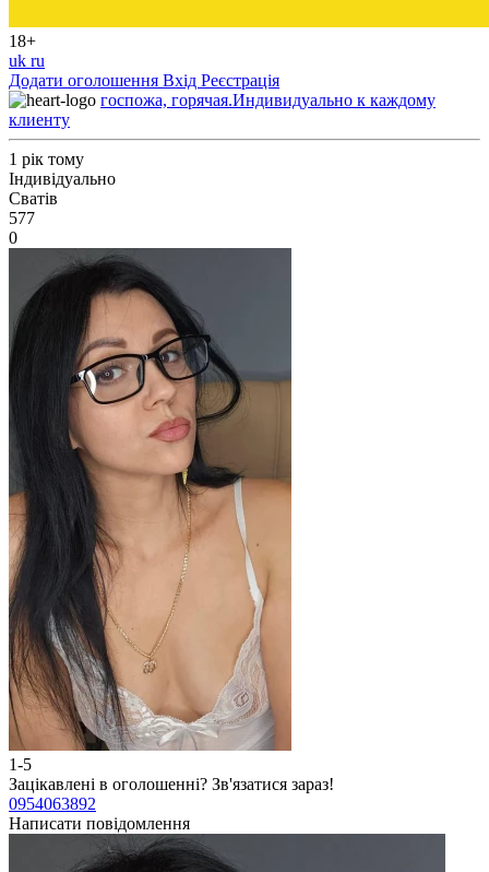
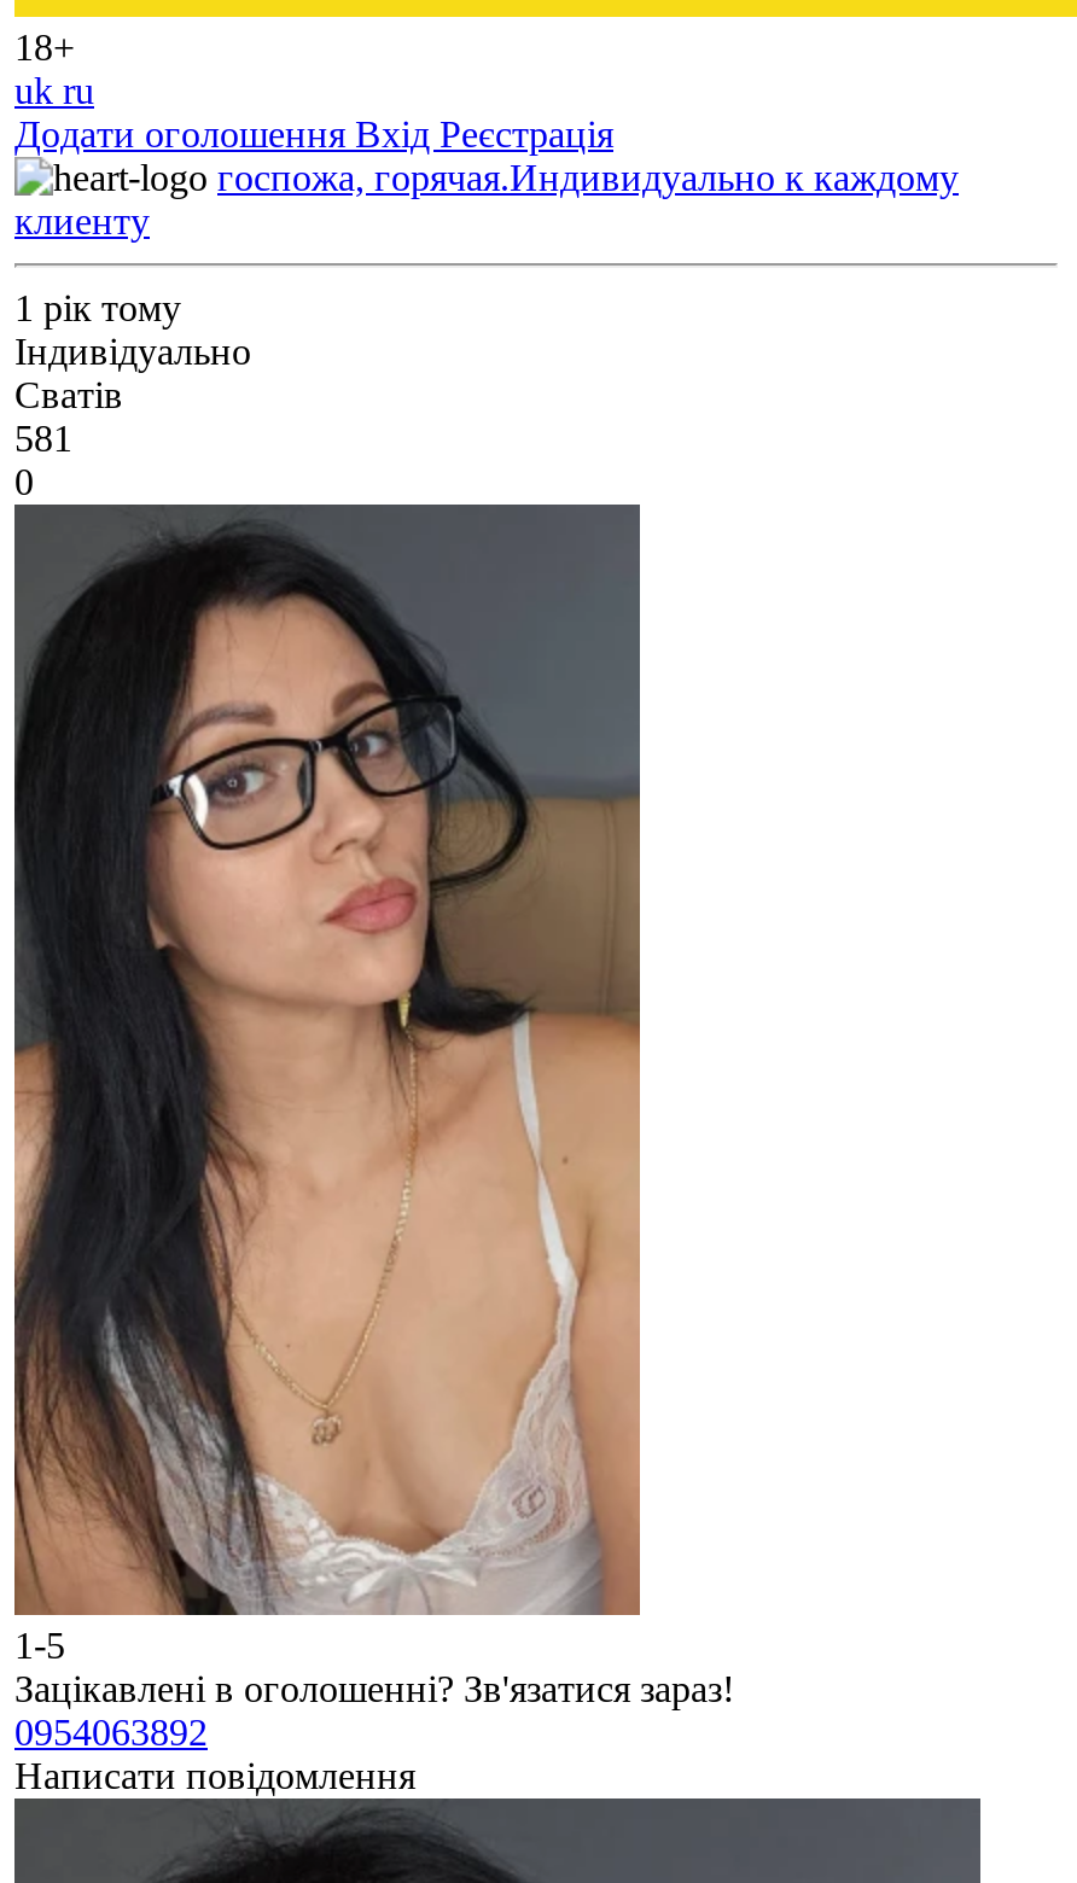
- 577
+ 581
